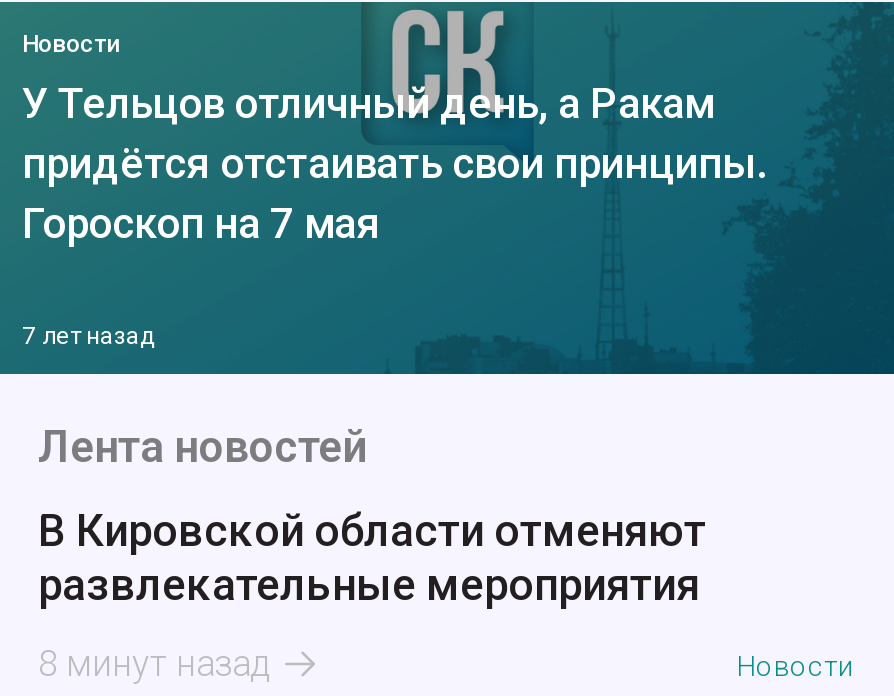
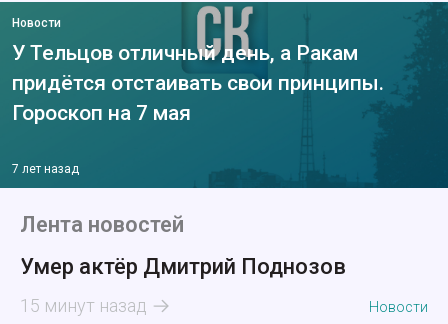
- В Кировской области отменяют
- развлекательные мероприятия
+ Умер актёр Дмитрий Поднозов

- 8 минут назад
+ 15 минут назад
